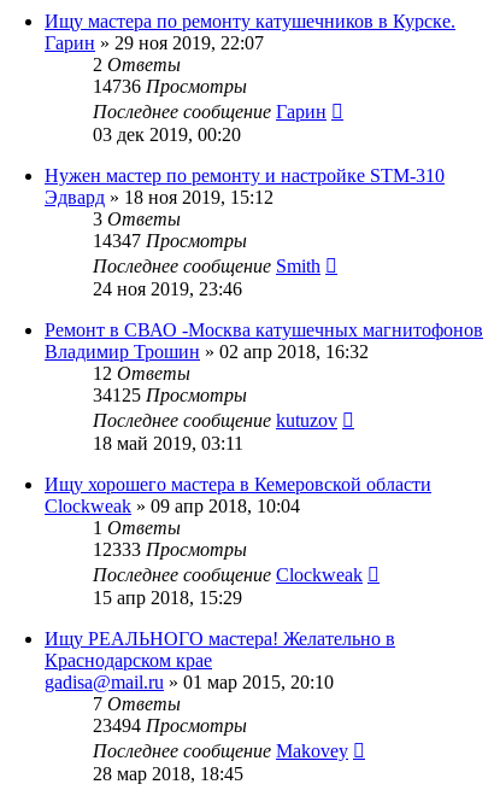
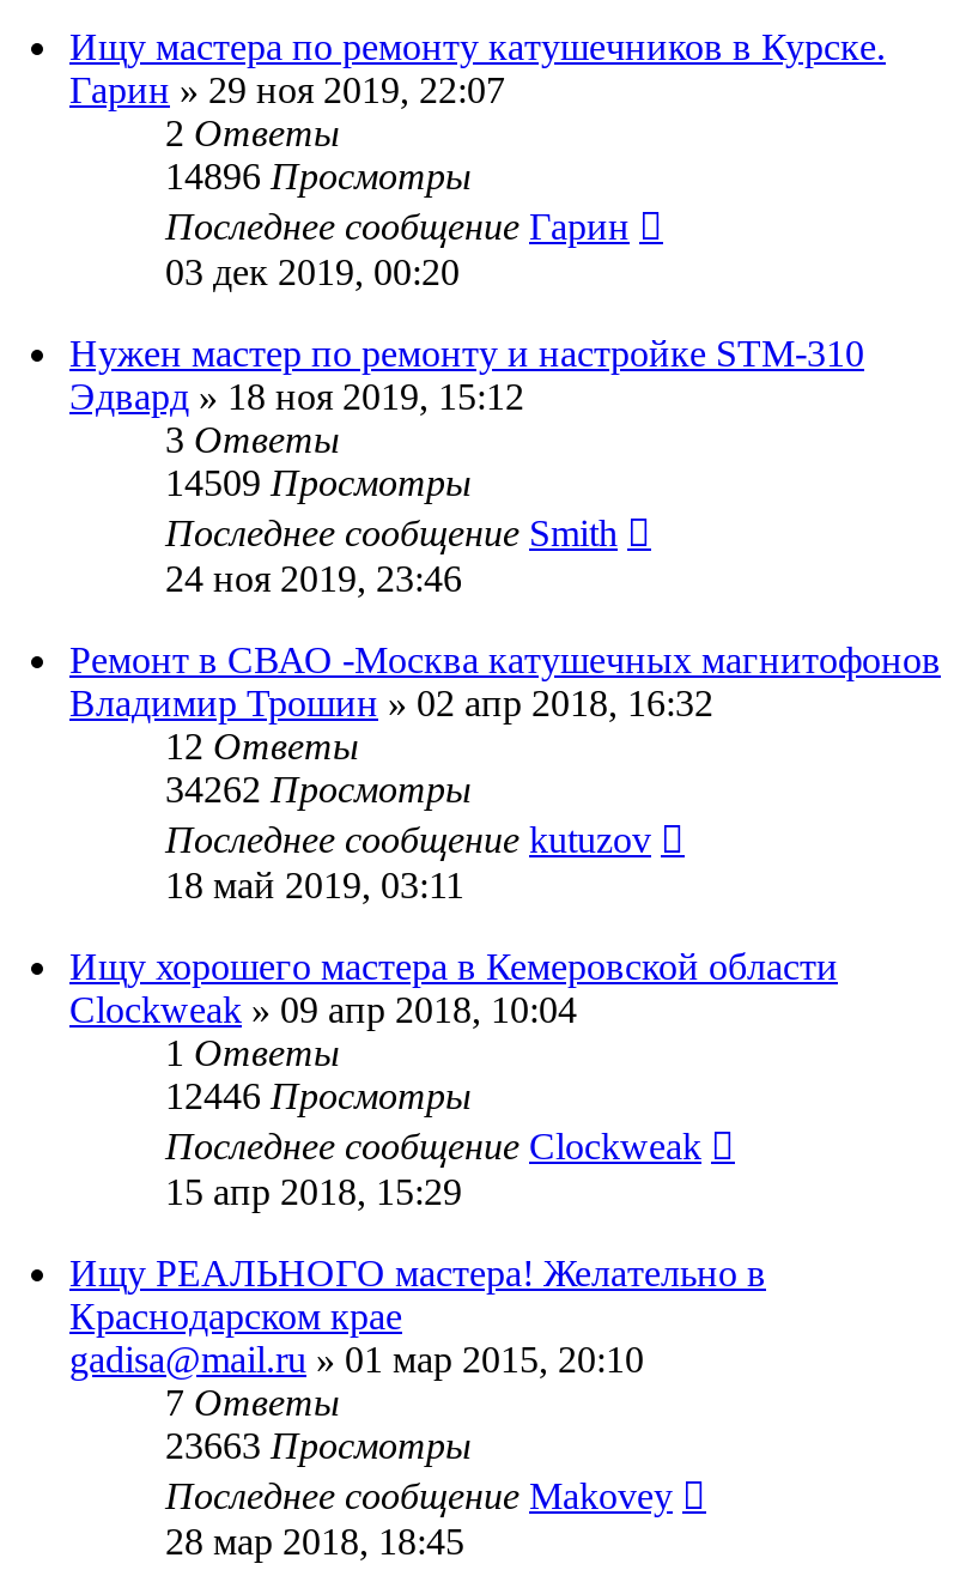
- 14736 Просмотры
+ 14896 Просмотры

- 14347 Просмотры
+ 14509 Просмотры

- 34125 Просмотры
+ 34262 Просмотры

- 12333 Просмотры
+ 12446 Просмотры

- 23494 Просмотры
+ 23663 Просмотры
